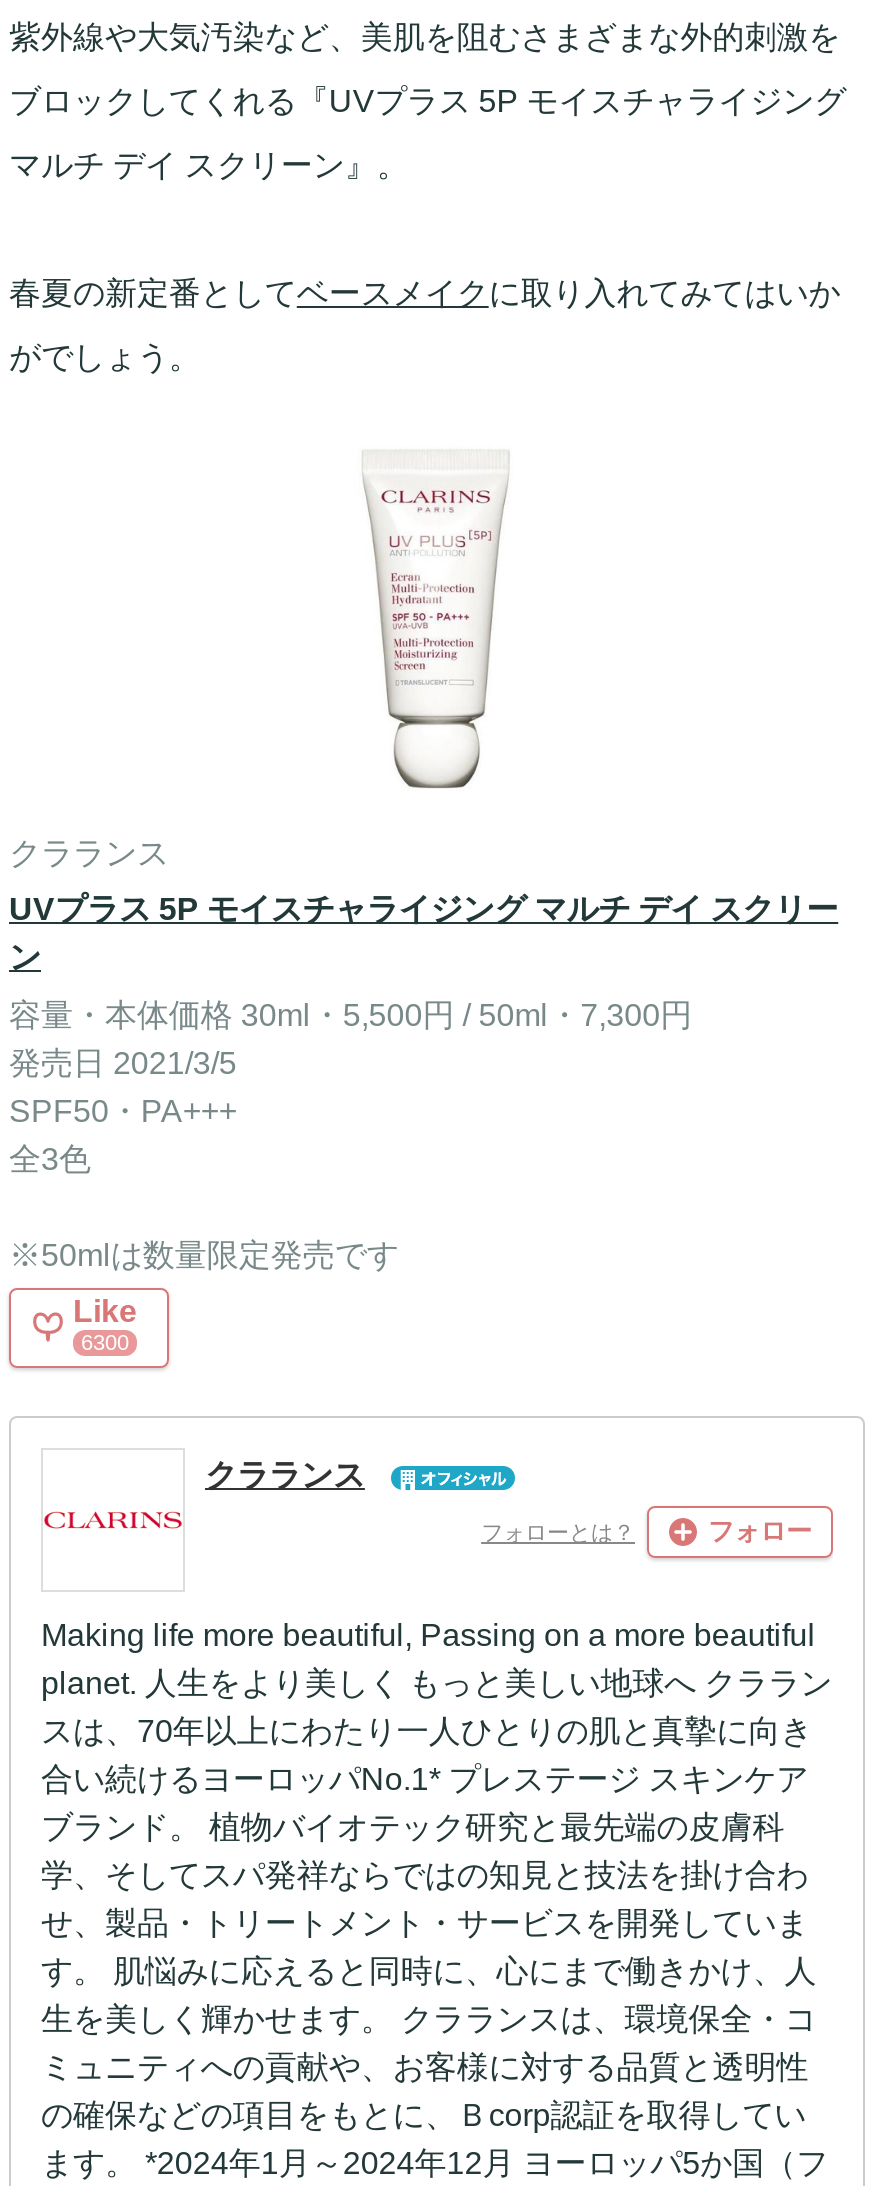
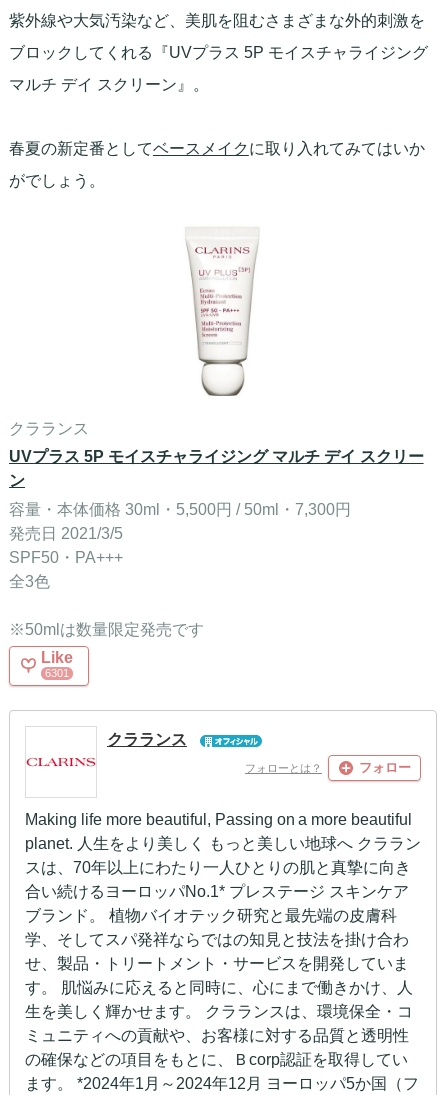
- 6300
+ 6301
